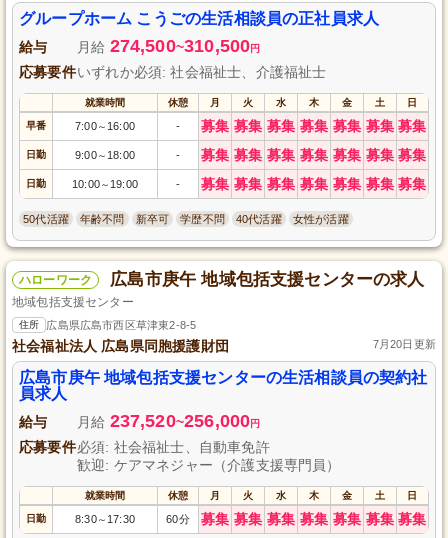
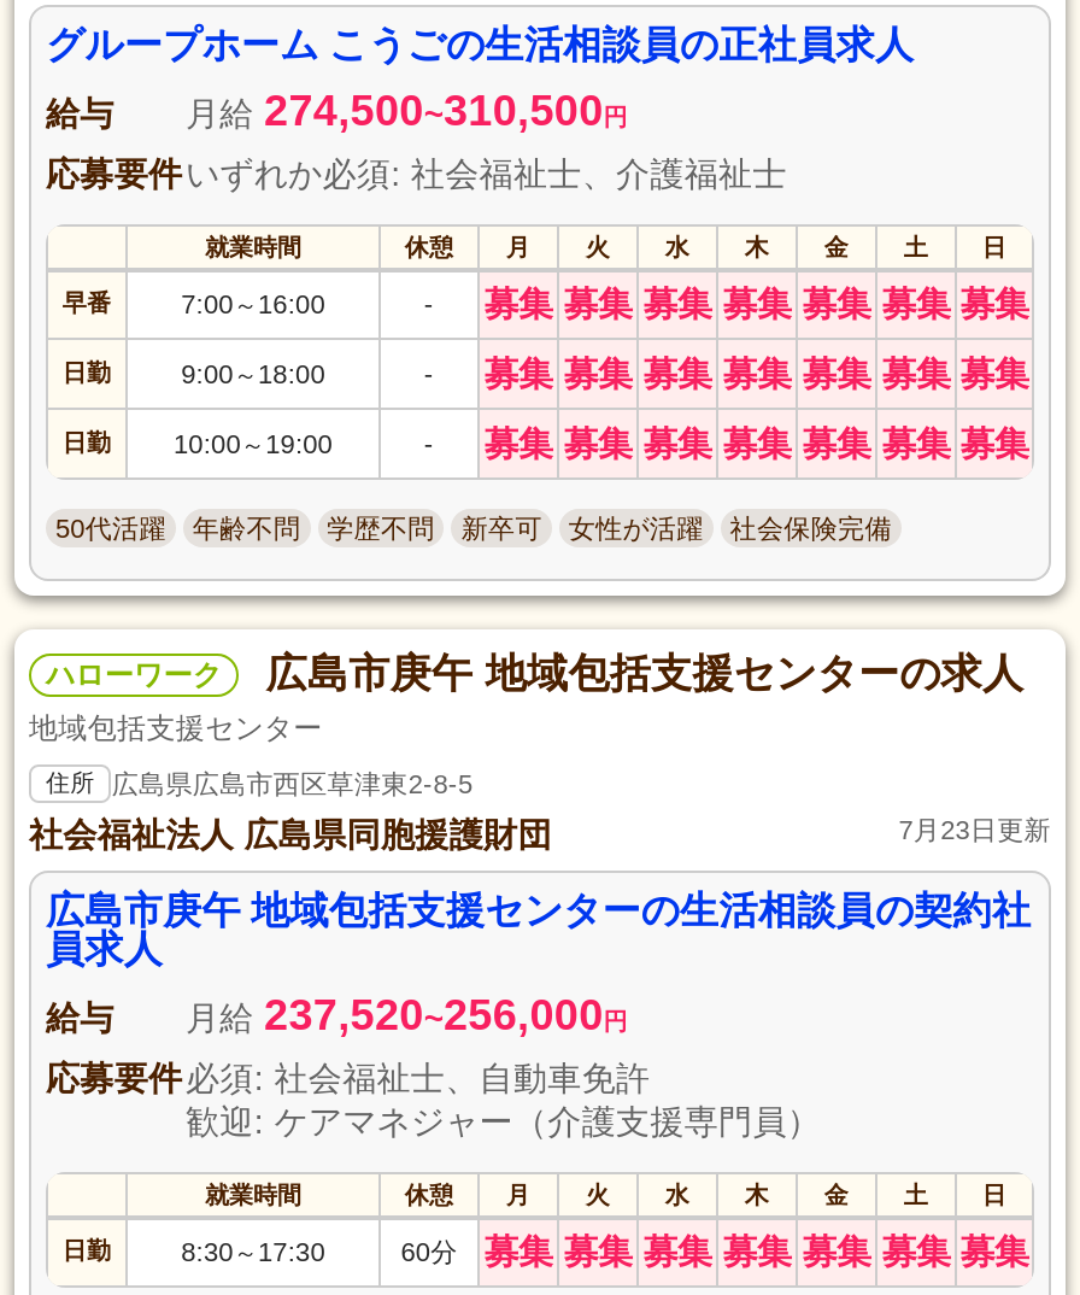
- 学歴不問
- 40代活躍

+ 学歴不問

+ 社会保険完備

- 7月20日更新
+ 7月23日更新
